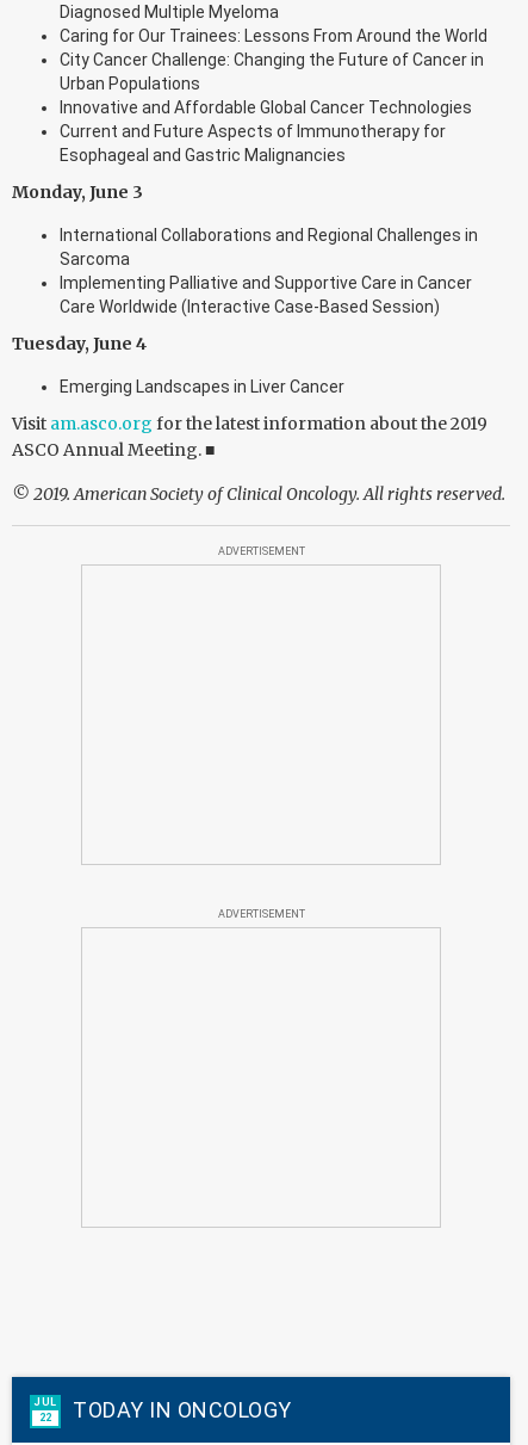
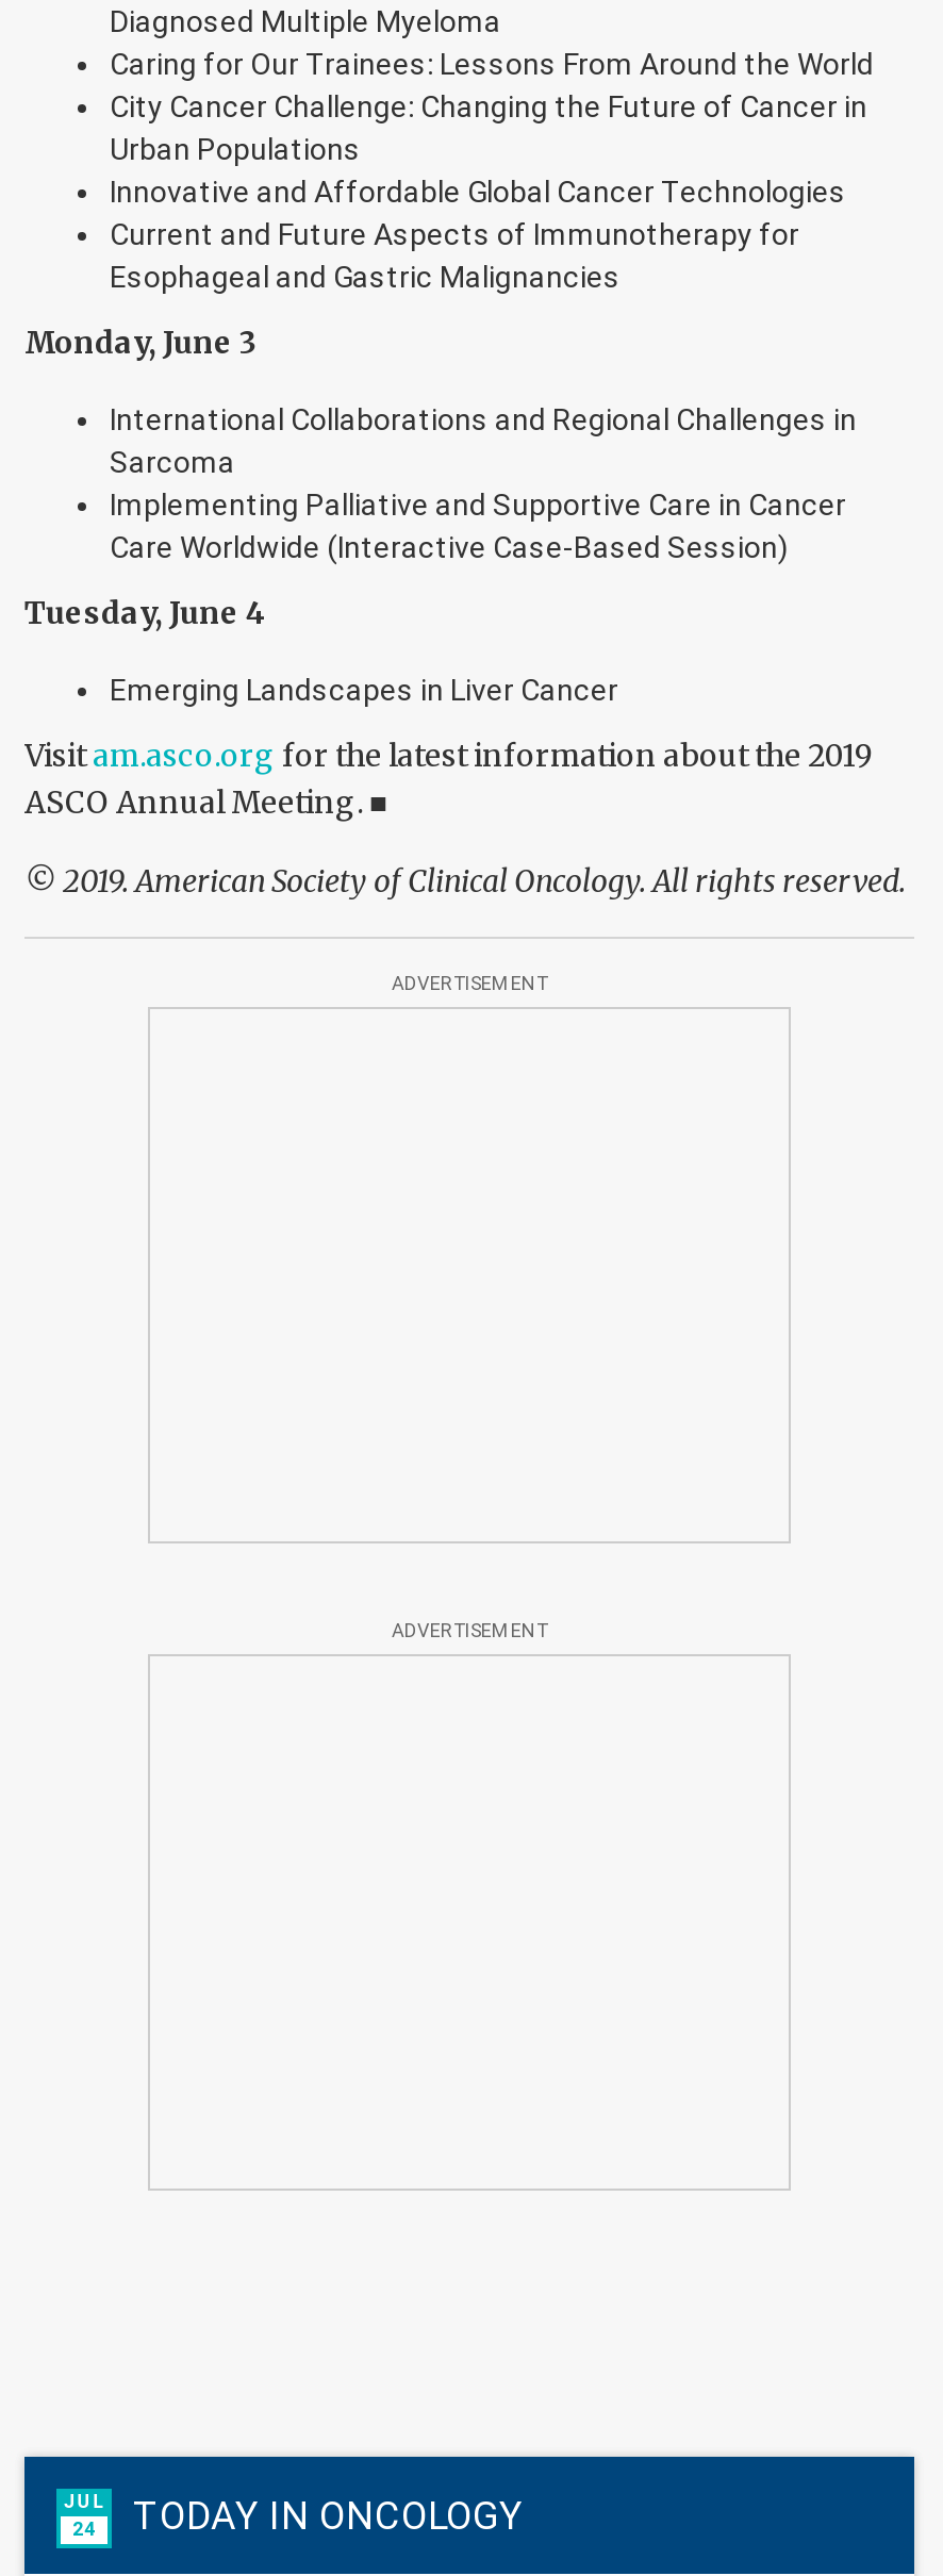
- JUL 22 TODAY IN ONCOLOGY
+ JUL 24 TODAY IN ONCOLOGY
